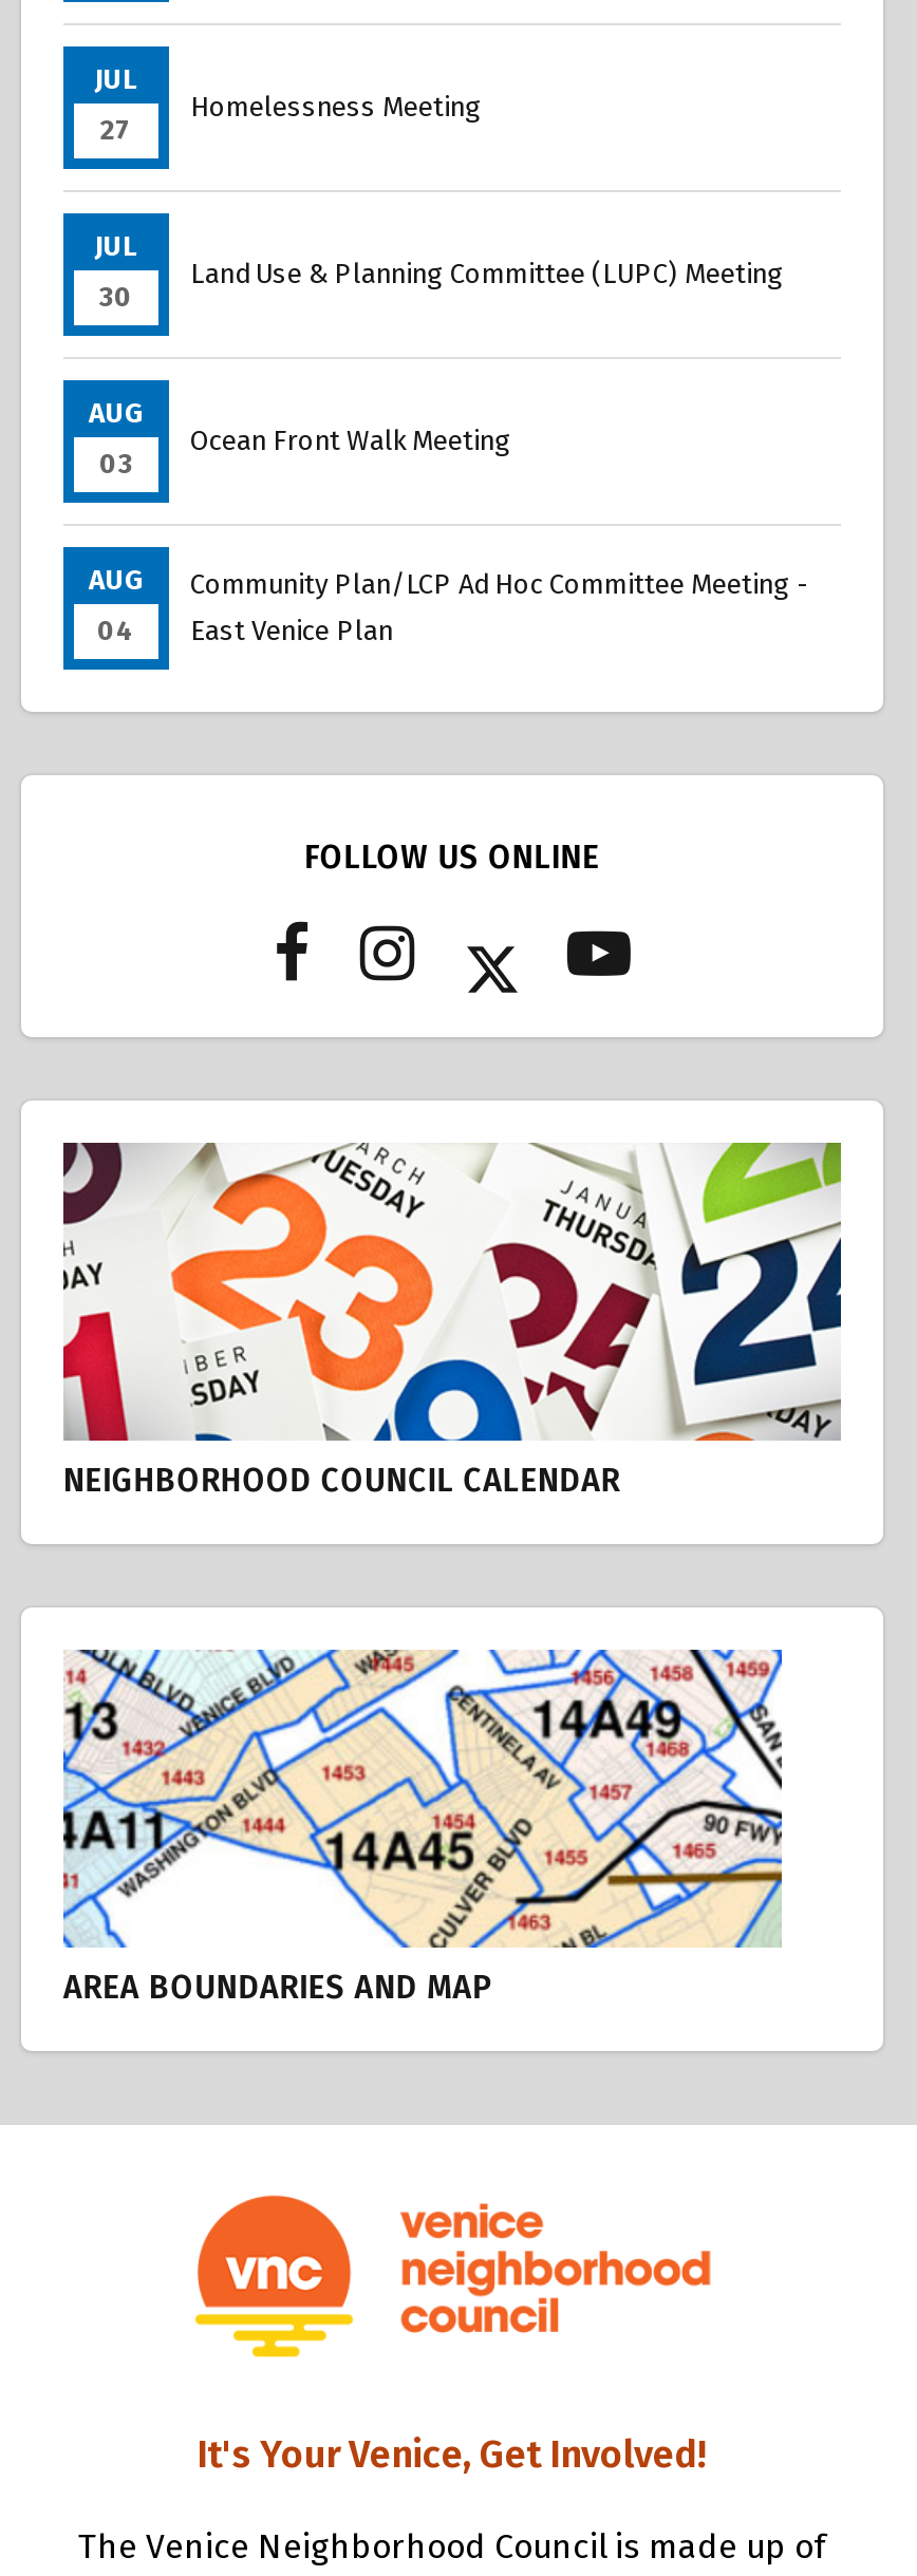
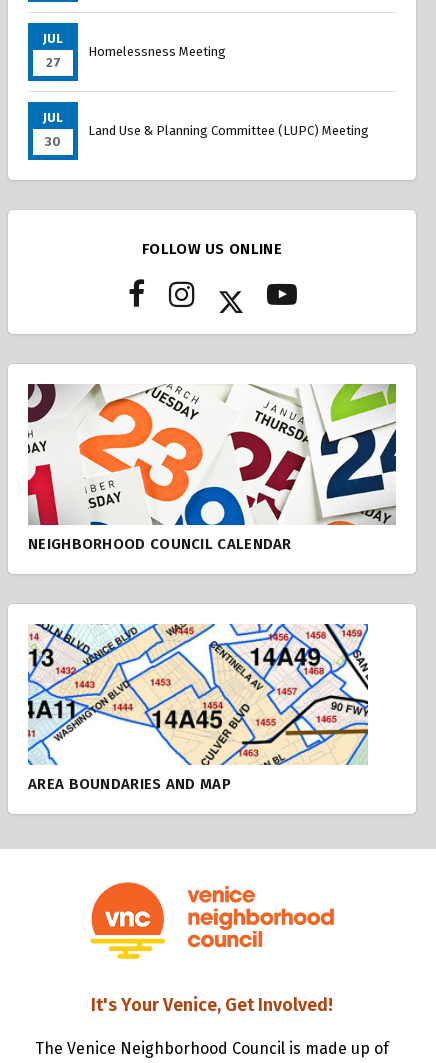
- AUG
- 03

- Ocean Front Walk Meeting

- AUG
- 04

- Community Plan/LCP Ad Hoc Committee Meeting -
- East Venice Plan
